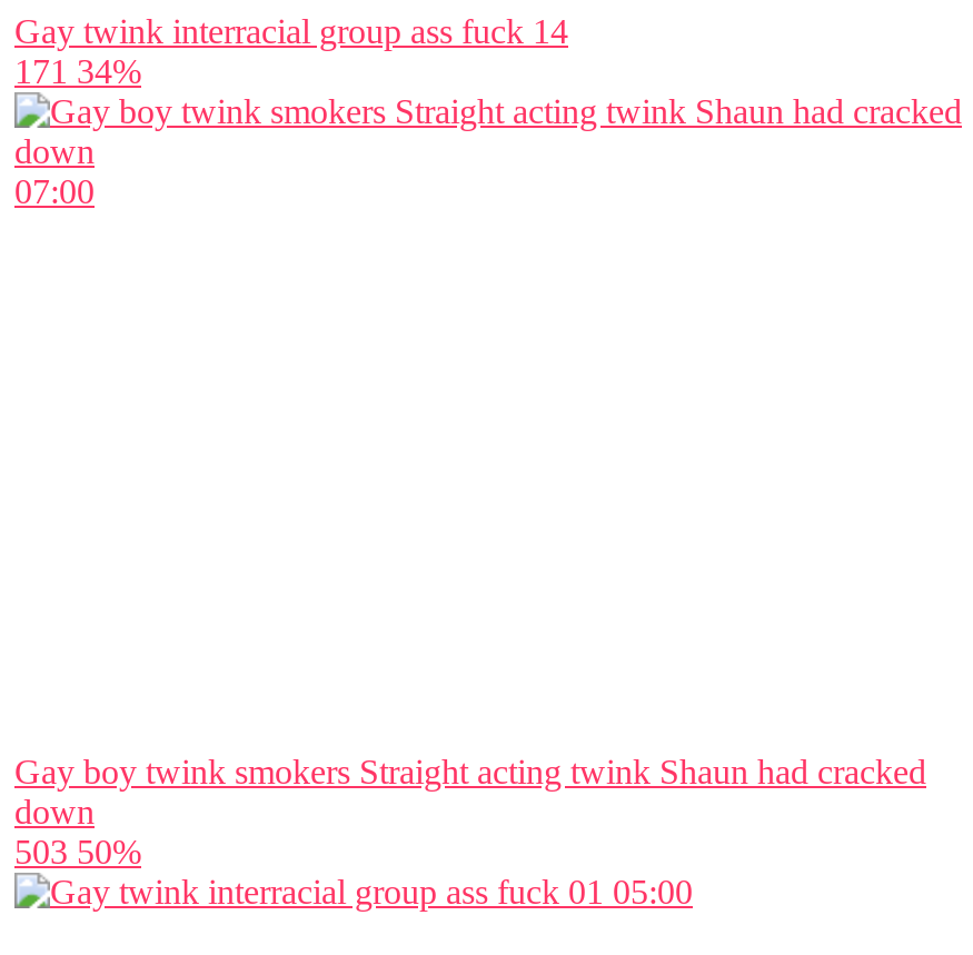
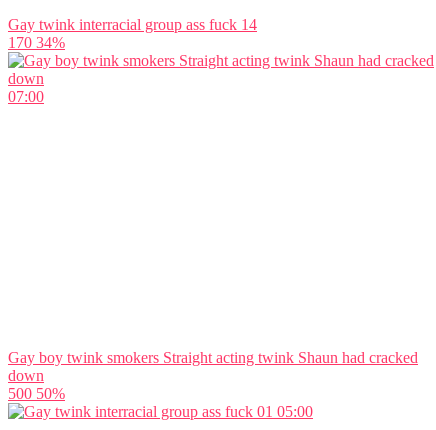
- 171 34%
+ 170 34%

- 503 50%
+ 500 50%
